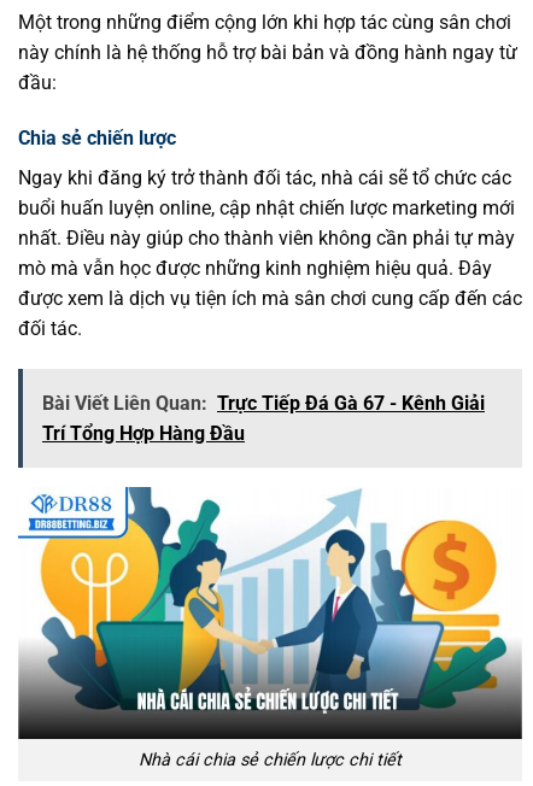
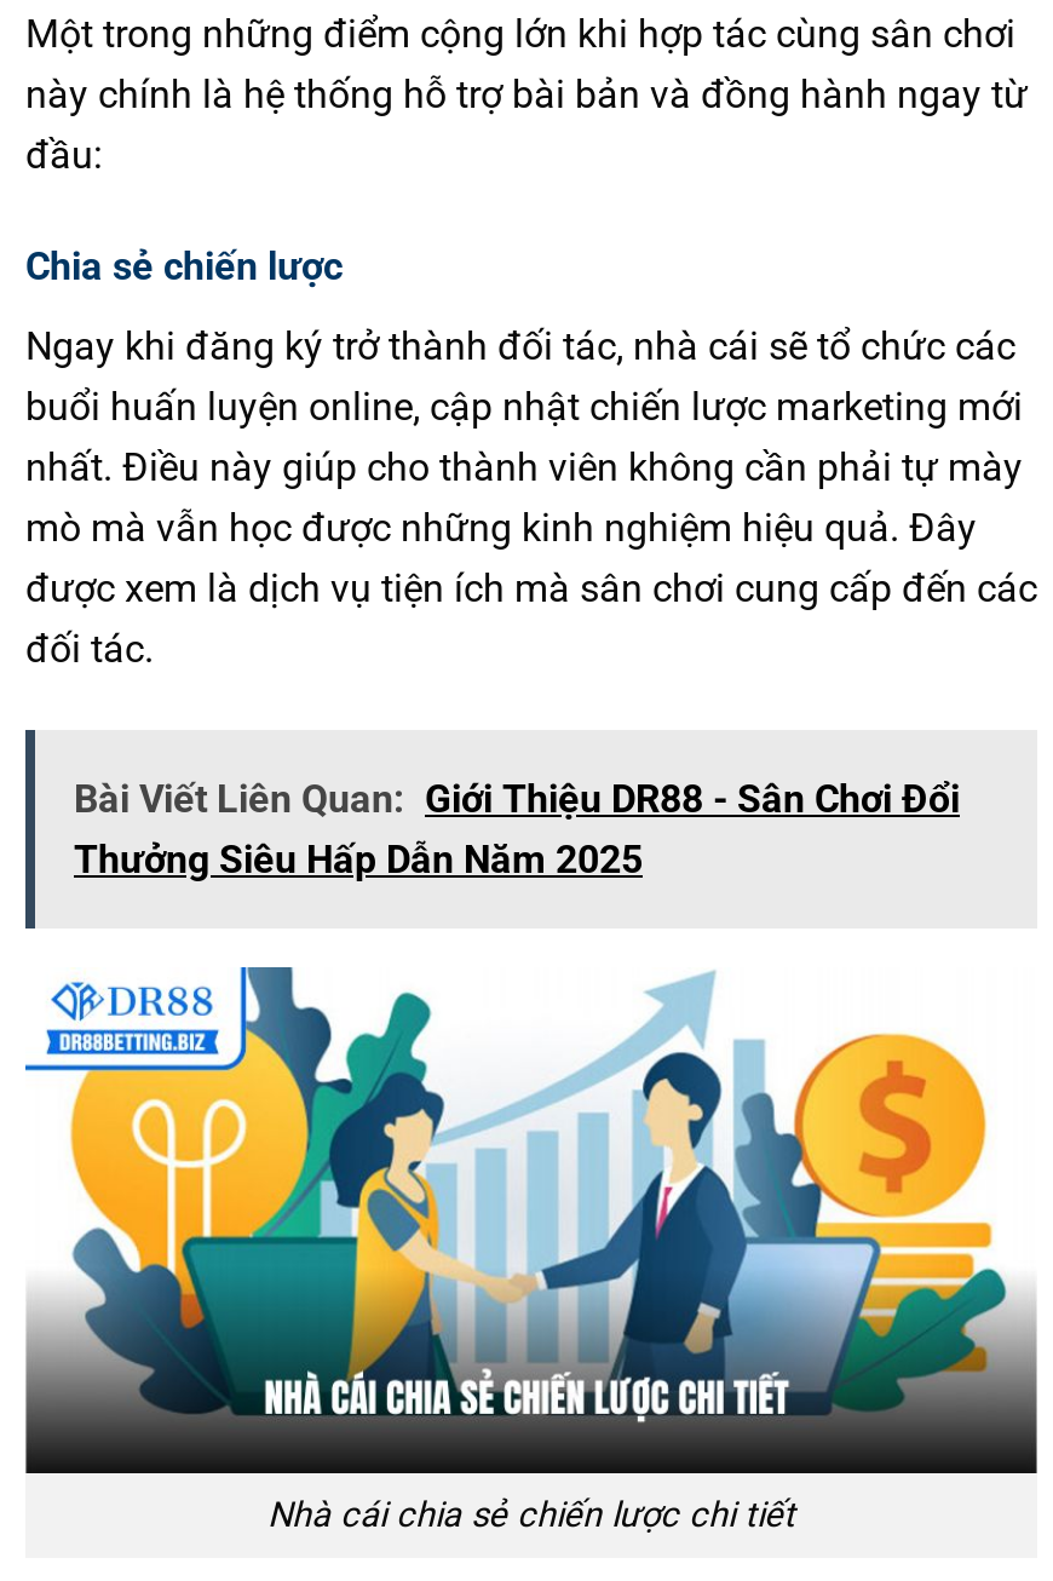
- Bài Viết Liên Quan: Trực Tiếp Đá Gà 67 - Kênh Giải
- Trí Tổng Hợp Hàng Đầu
+ Bài Viết Liên Quan: Giới Thiệu DR88 - Sân Chơi Đổi
+ Thưởng Siêu Hấp Dẫn Năm 2025
